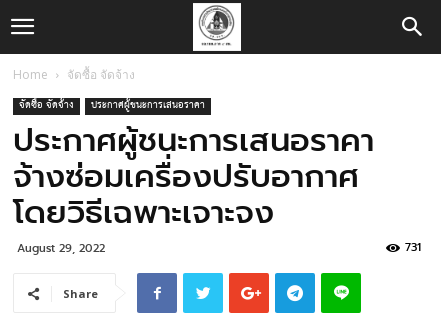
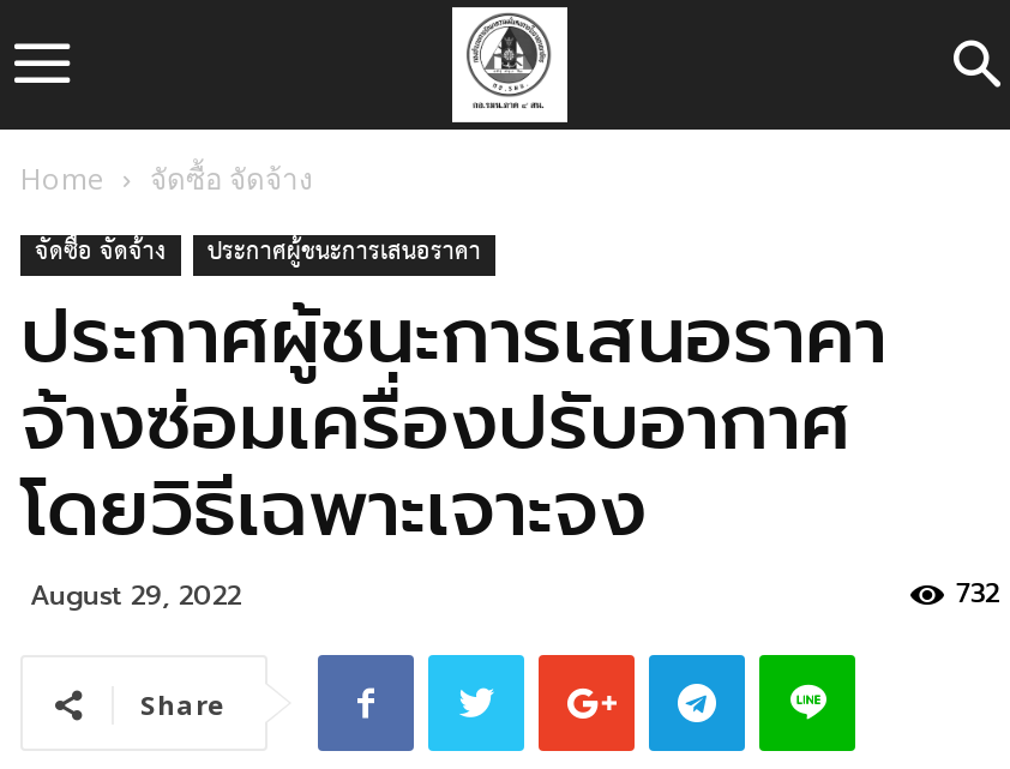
- 731
+ 732
